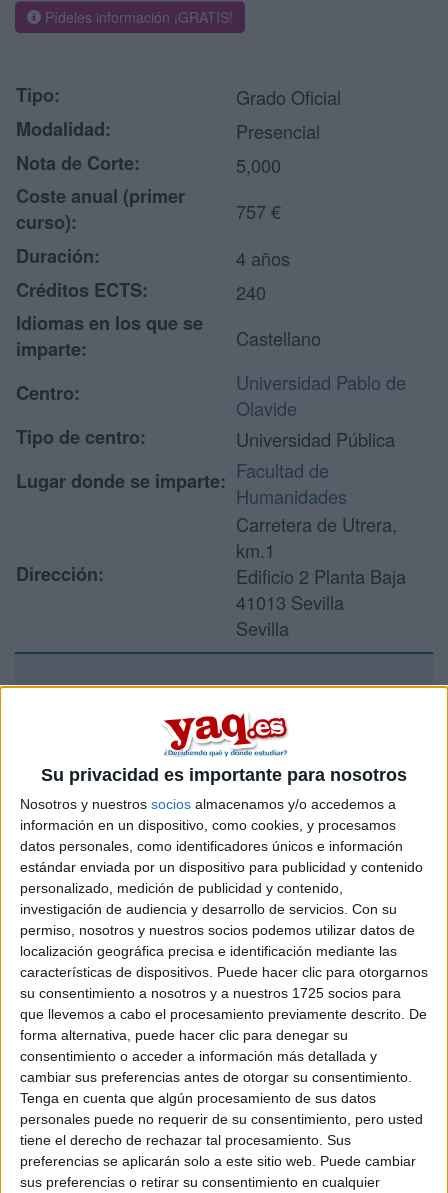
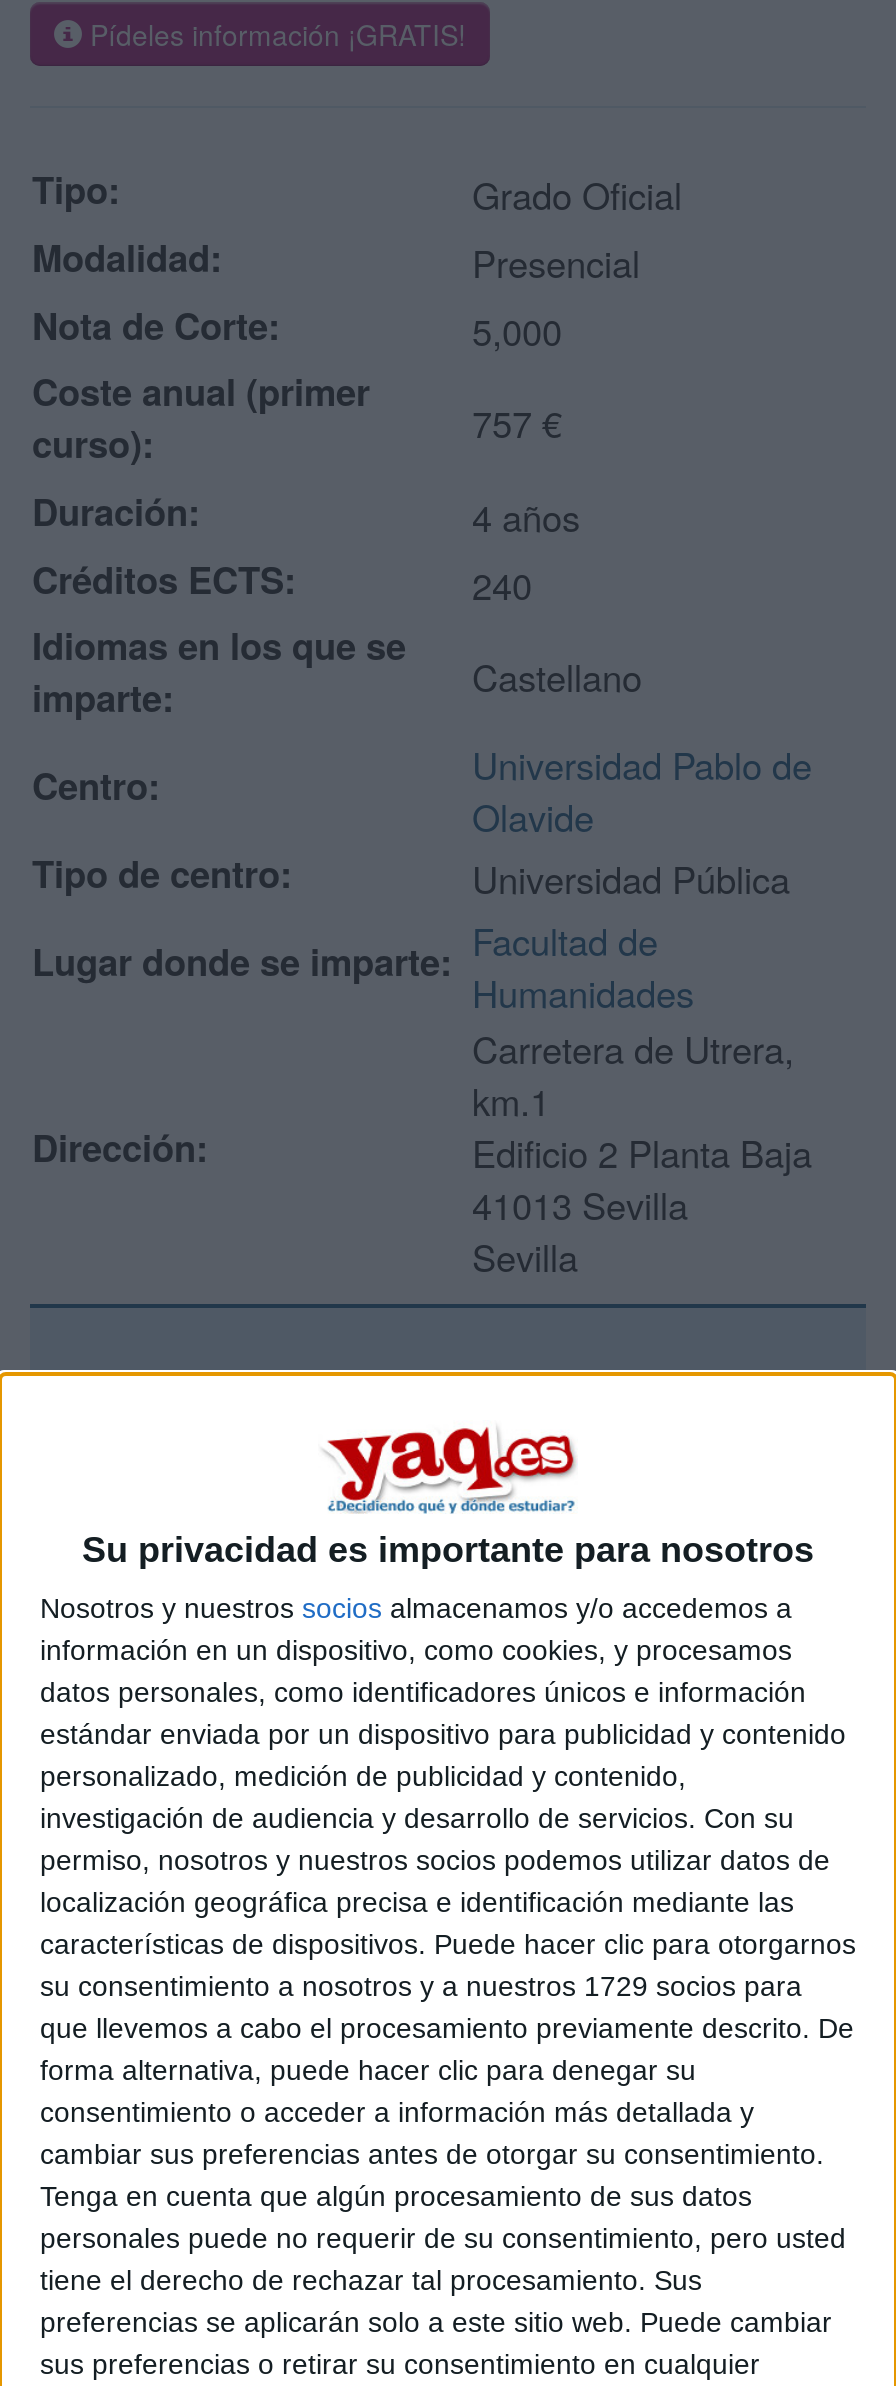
- su consentimiento a nosotros y a nuestros 1725 socios para
+ su consentimiento a nosotros y a nuestros 1729 socios para
